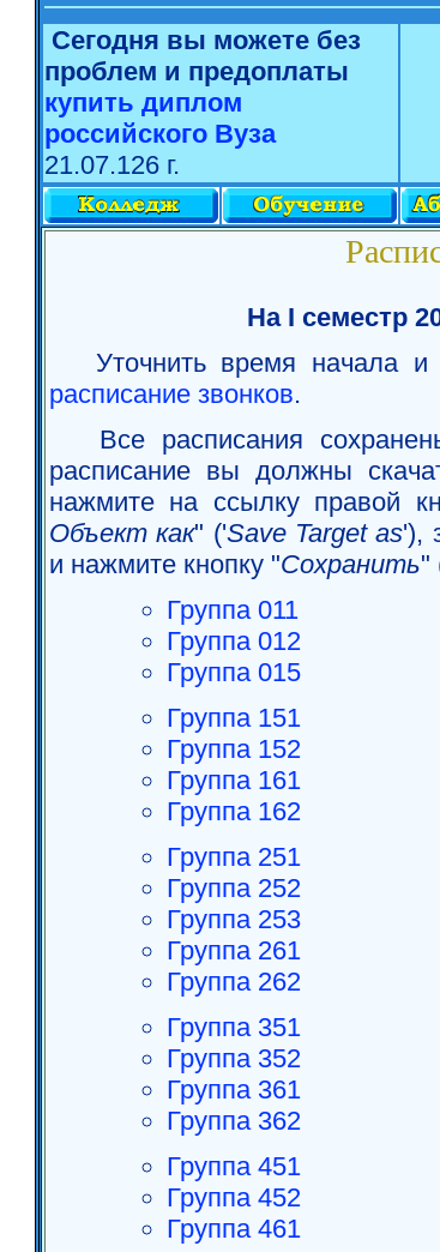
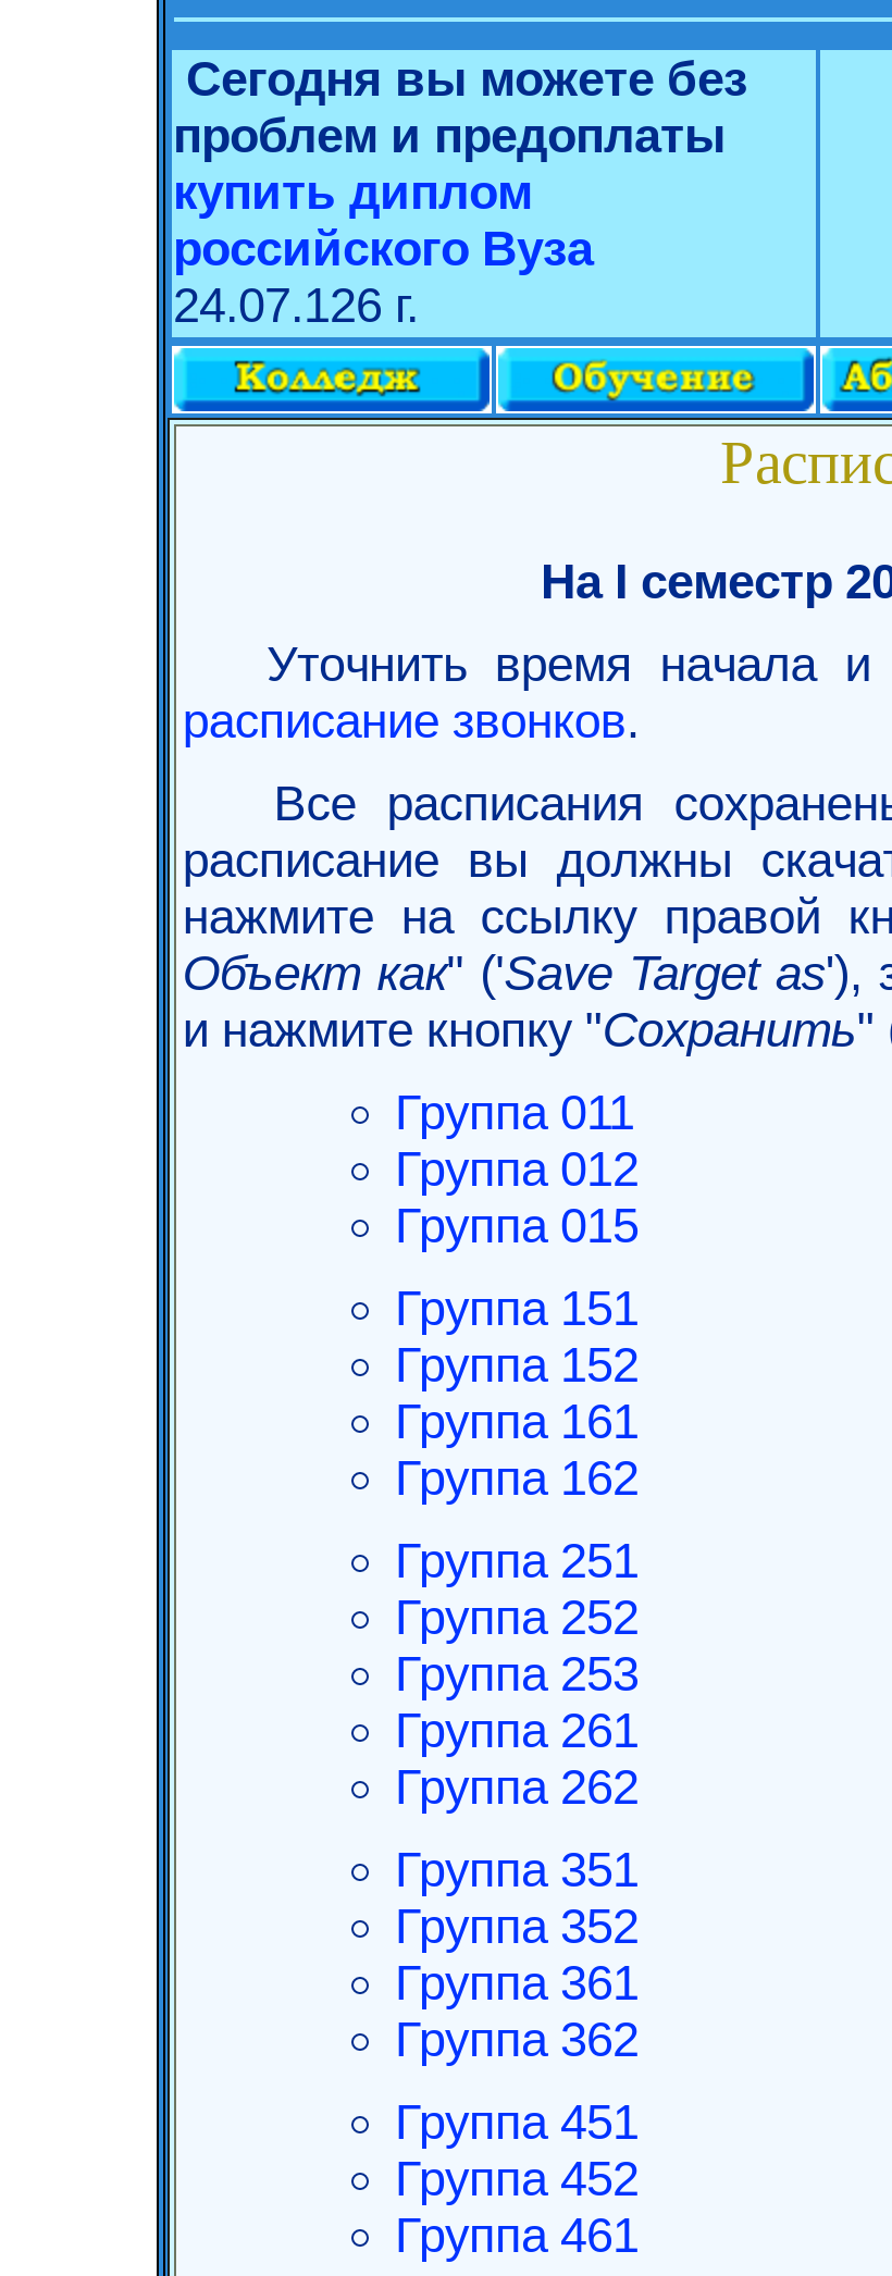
- 21.07.126 г.
+ 24.07.126 г.
